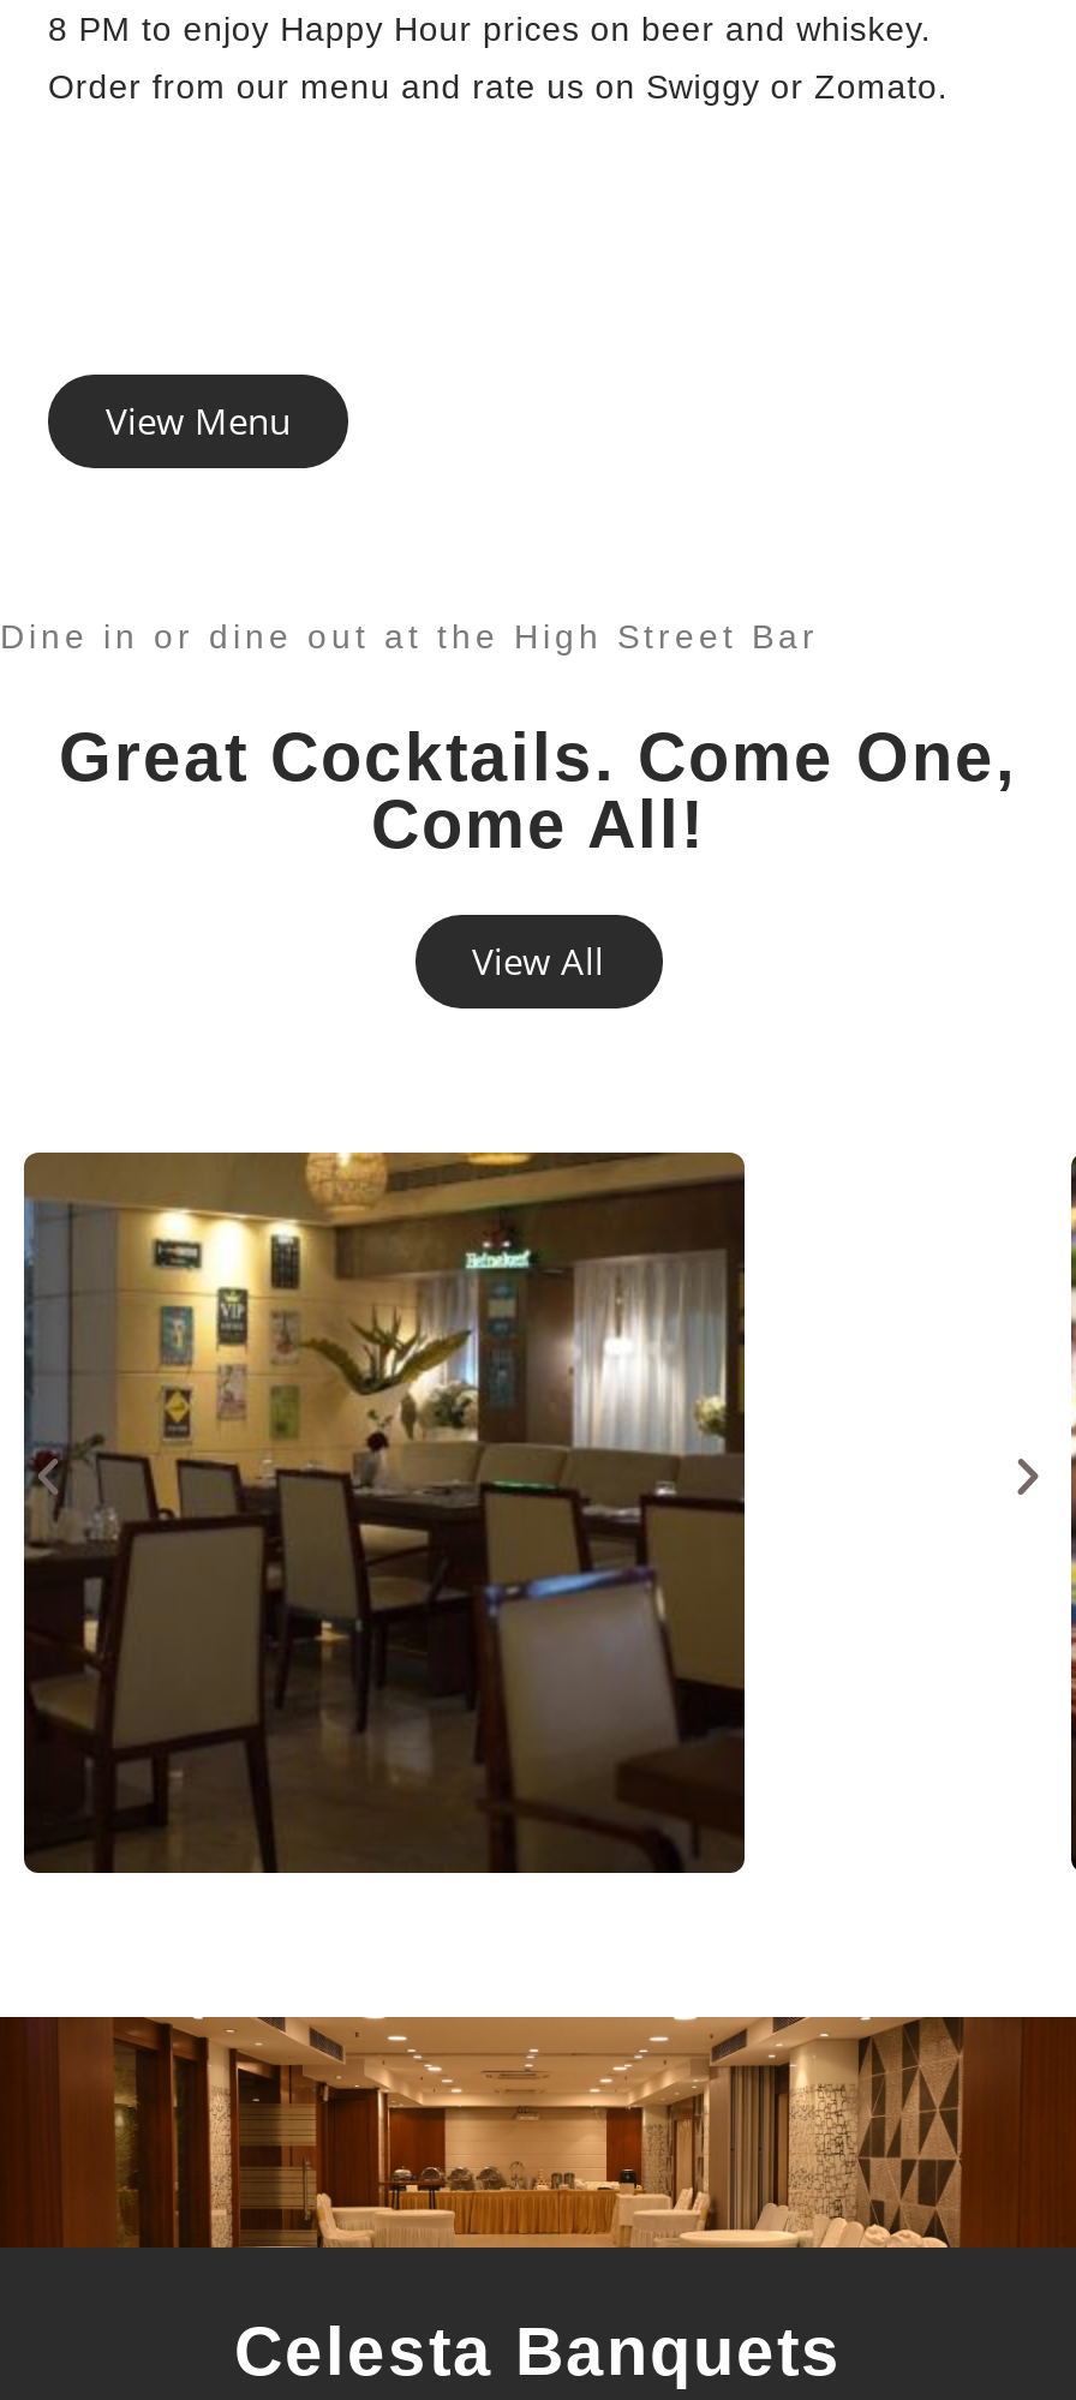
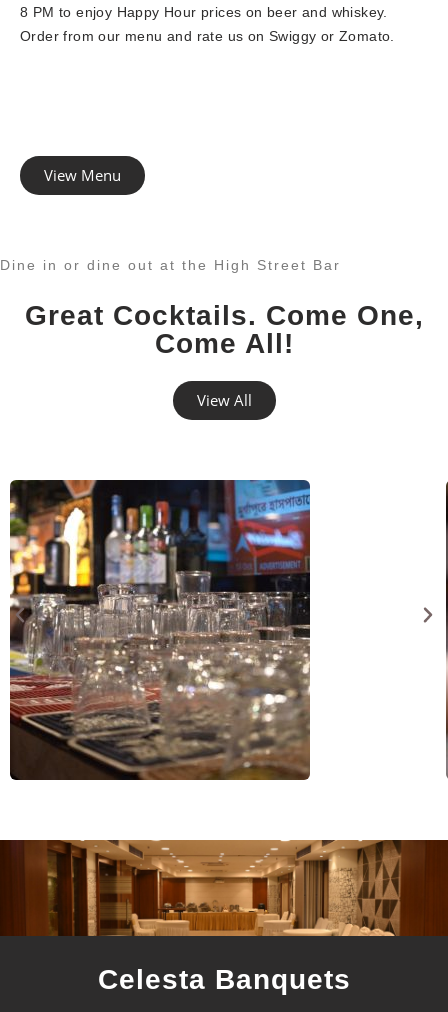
- [image]
+ [image]
